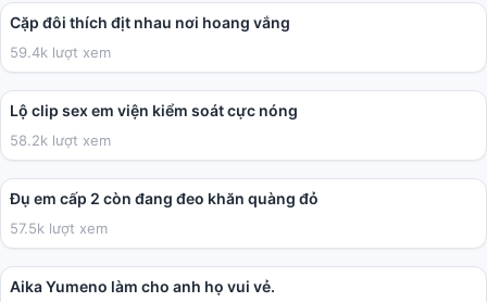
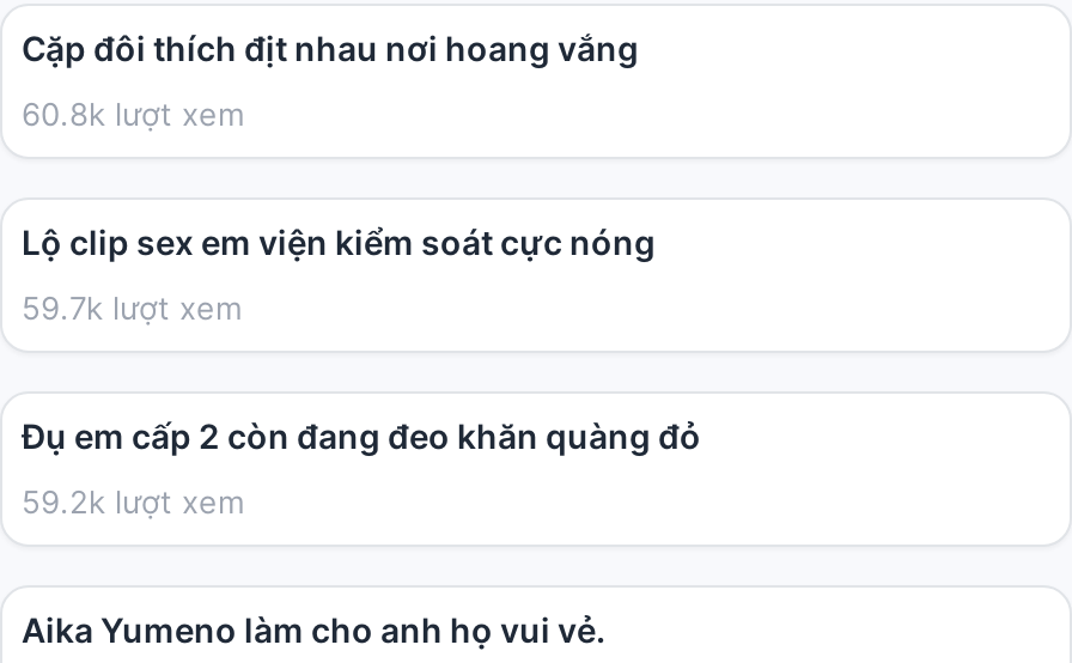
- 59.4k lượt xem
+ 60.8k lượt xem

- 58.2k lượt xem
+ 59.7k lượt xem

- 57.5k lượt xem
+ 59.2k lượt xem
